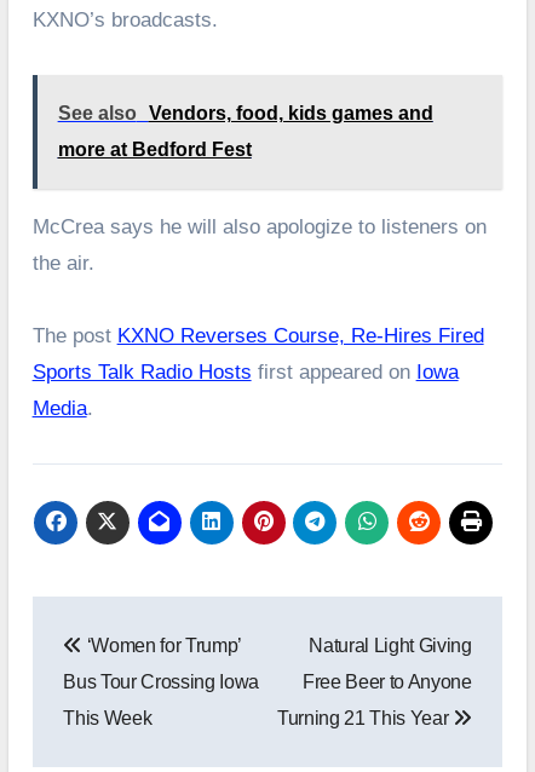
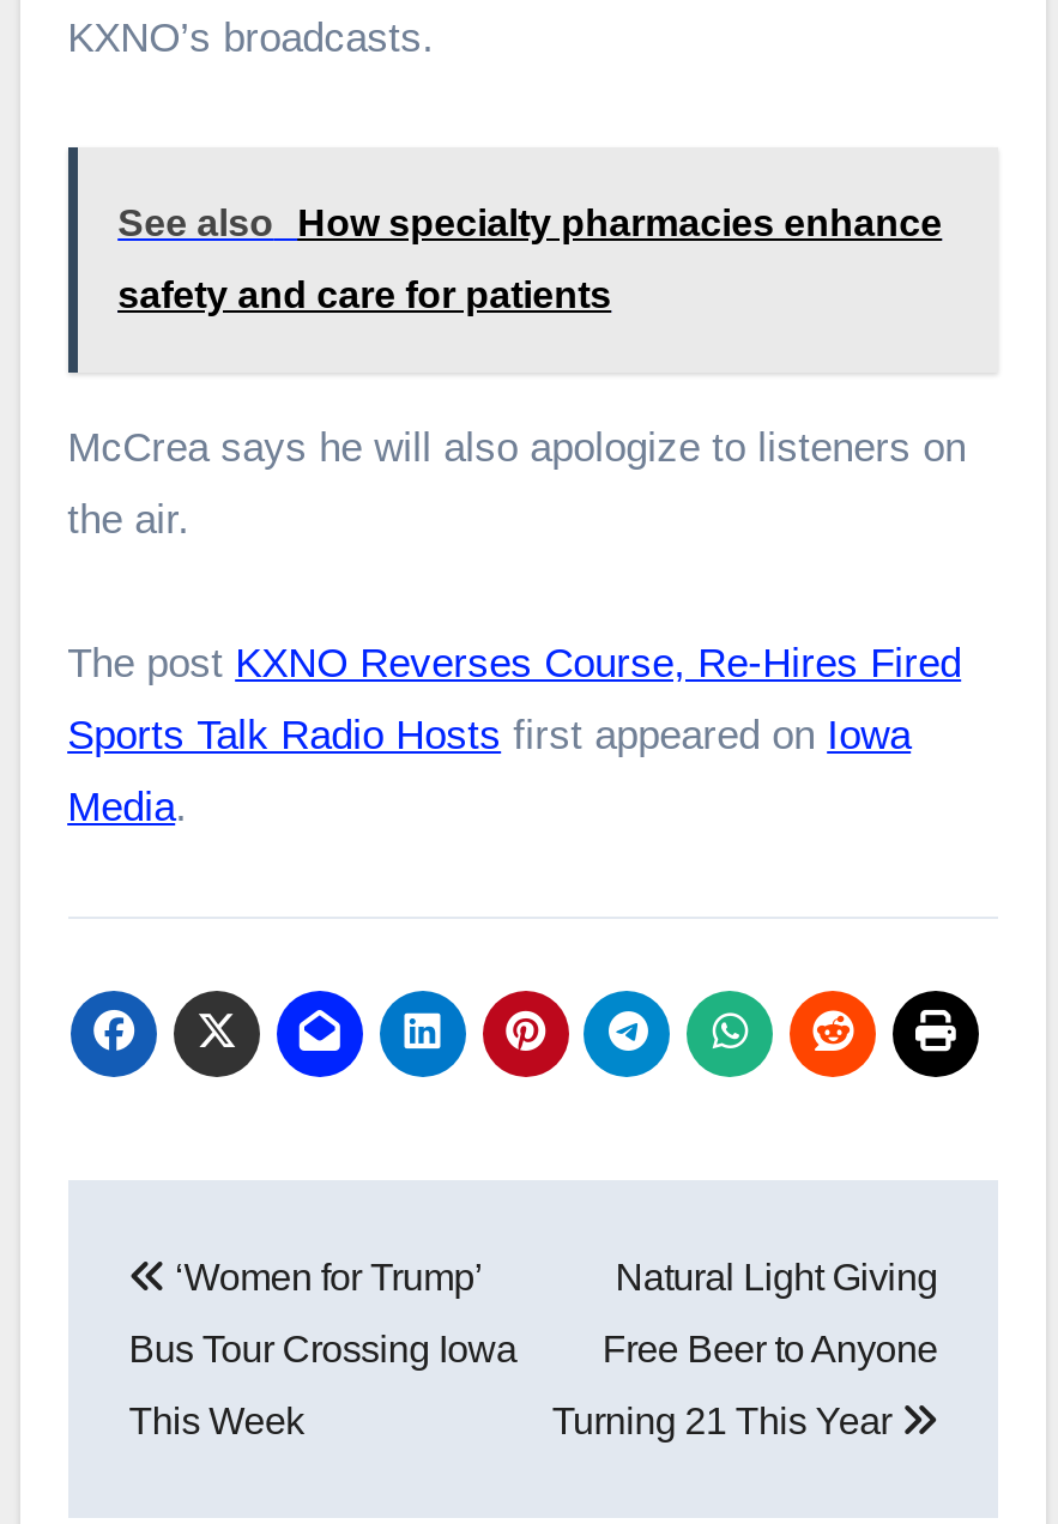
- See also Vendors, food, kids games and
+ See also How specialty pharmacies enhance

- more at Bedford Fest
+ safety and care for patients
